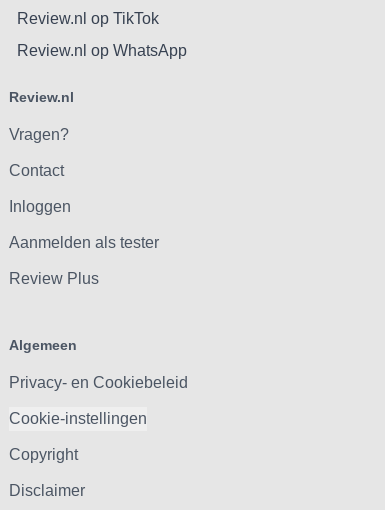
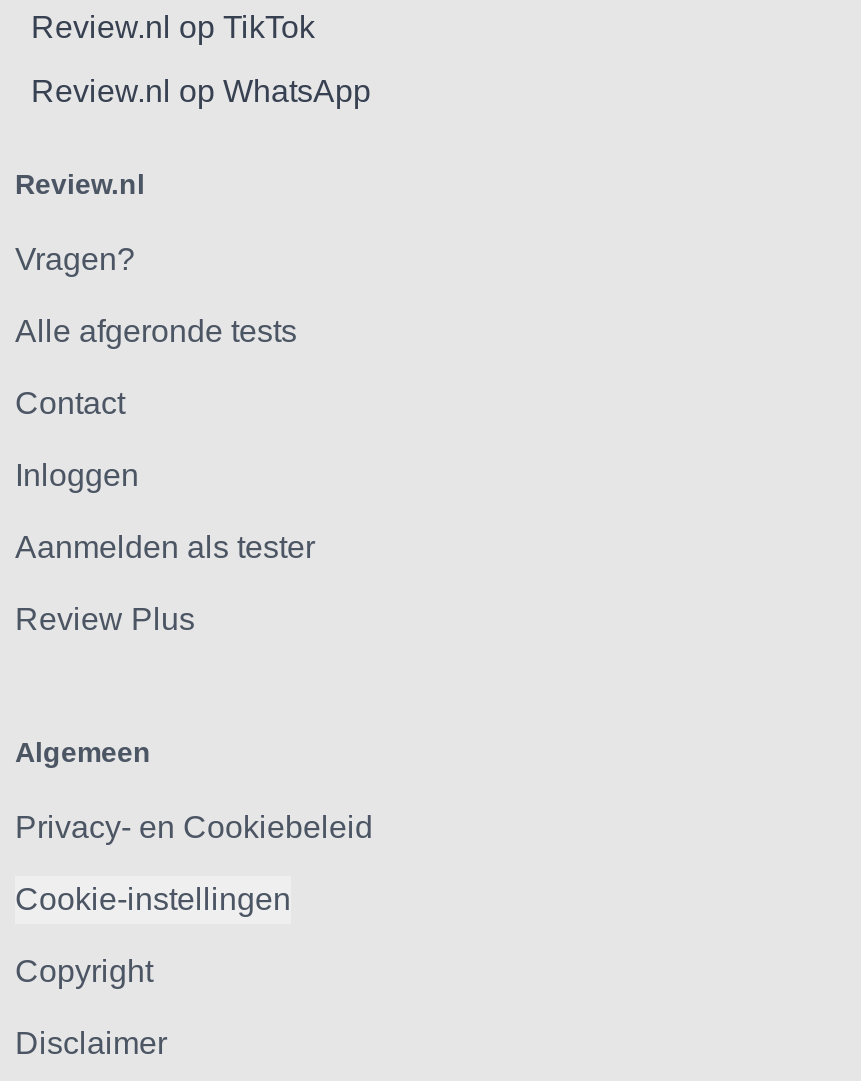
+ Alle afgeronde tests
